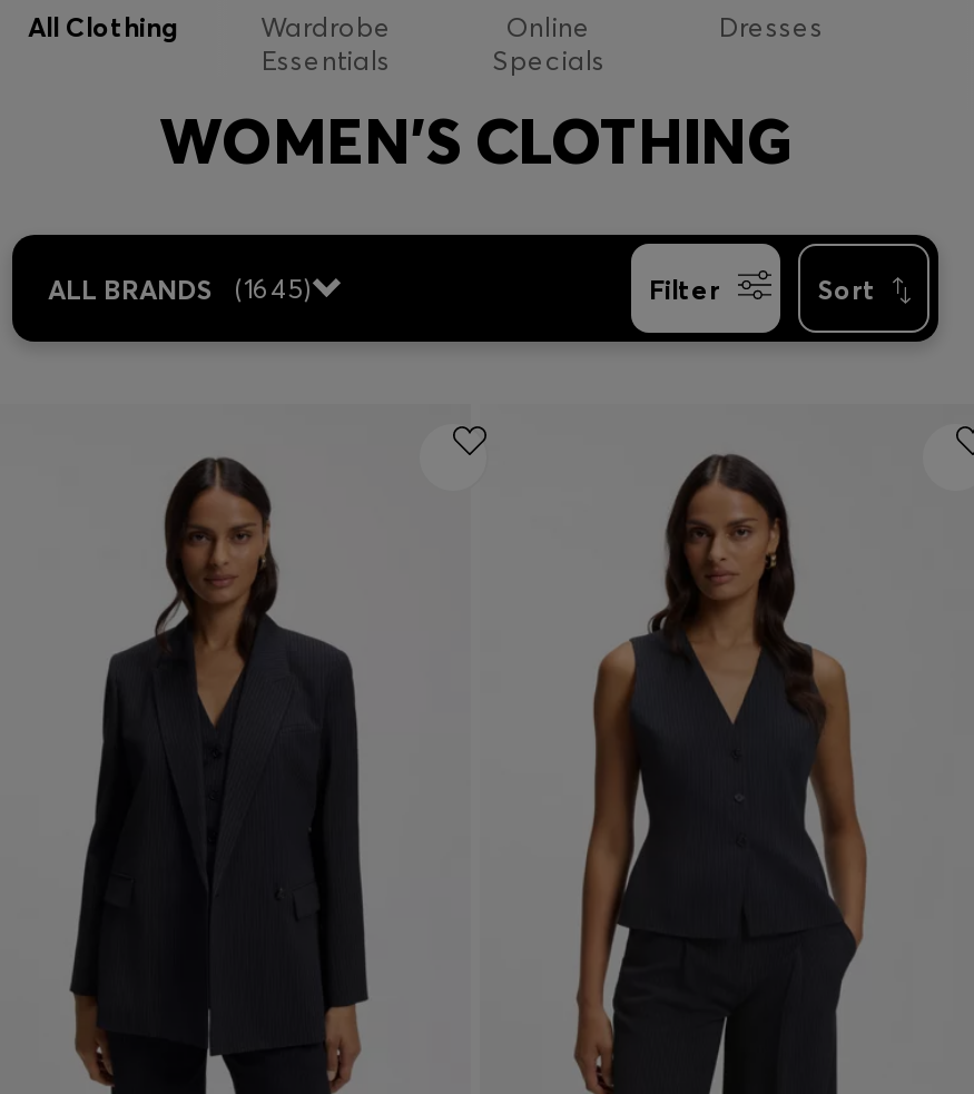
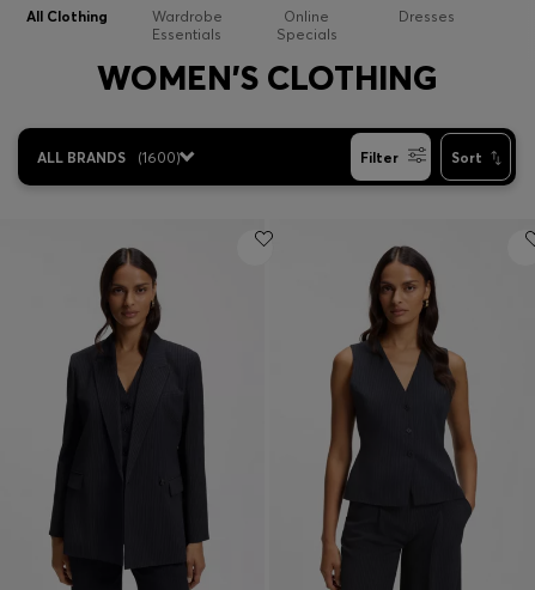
- (1645)
+ (1600)
